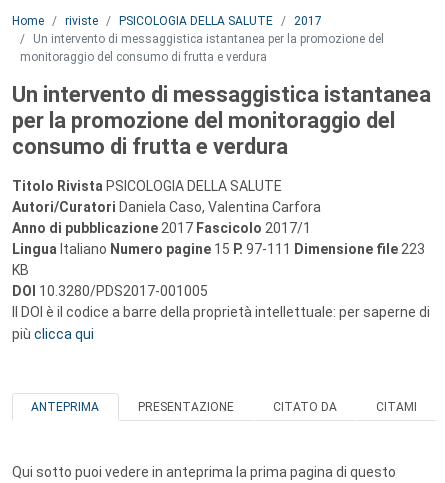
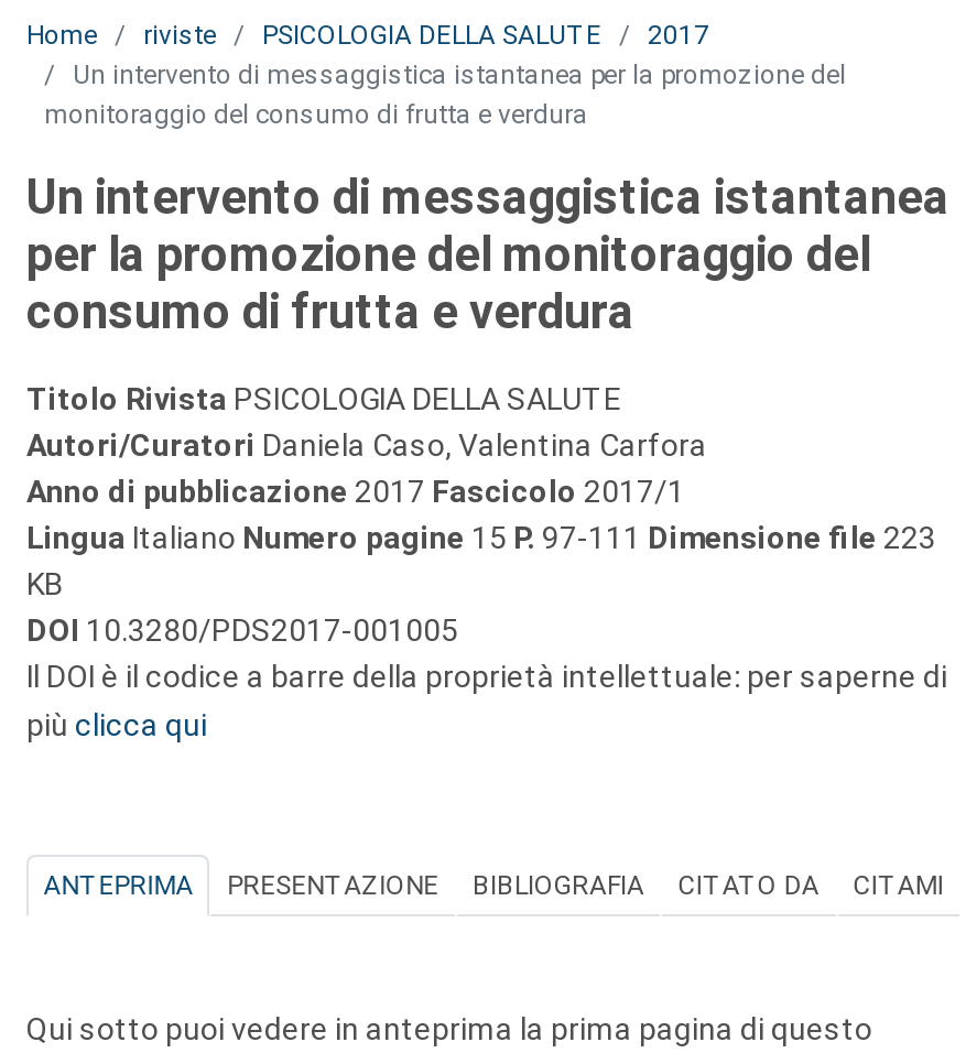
+ BIBLIOGRAFIA
